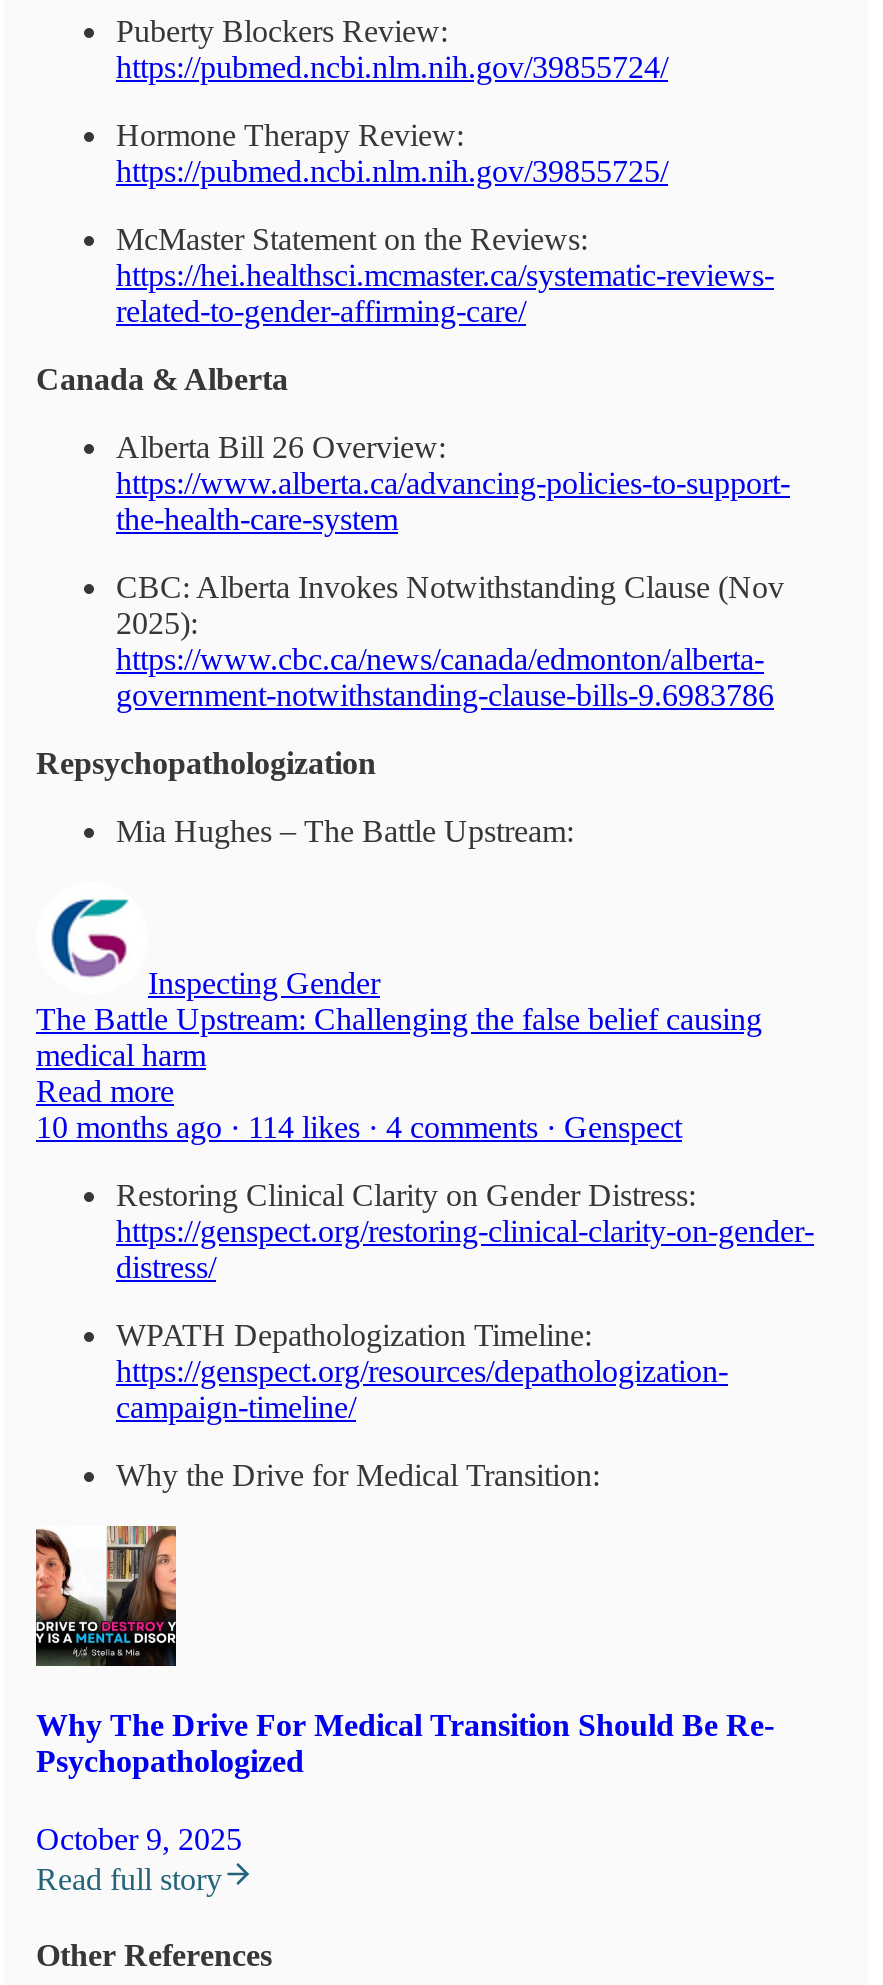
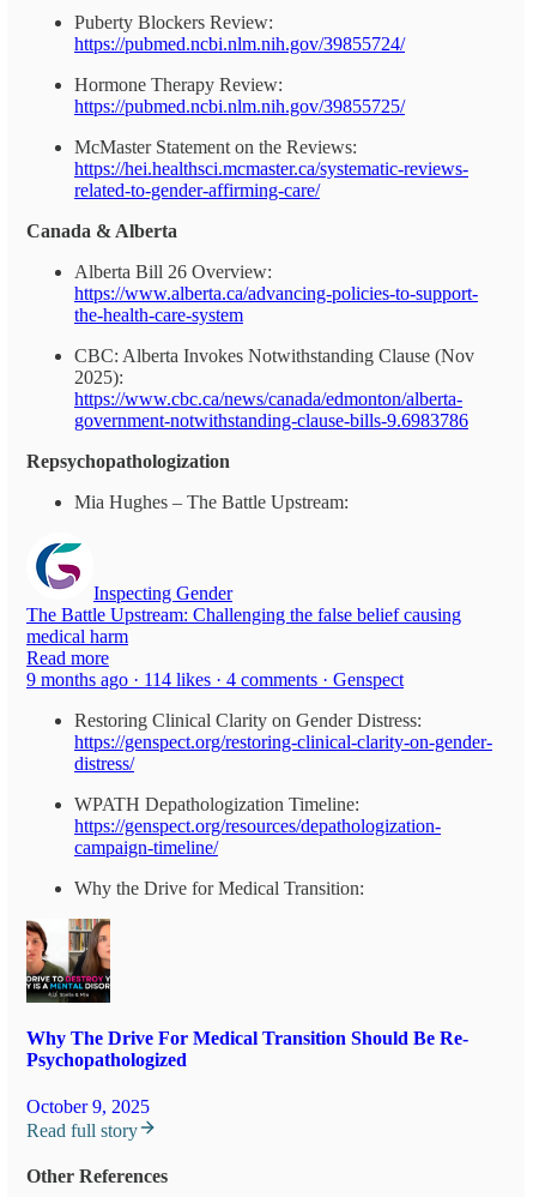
- 10 months ago · 114 likes · 4 comments · Genspect
+ 9 months ago · 114 likes · 4 comments · Genspect
